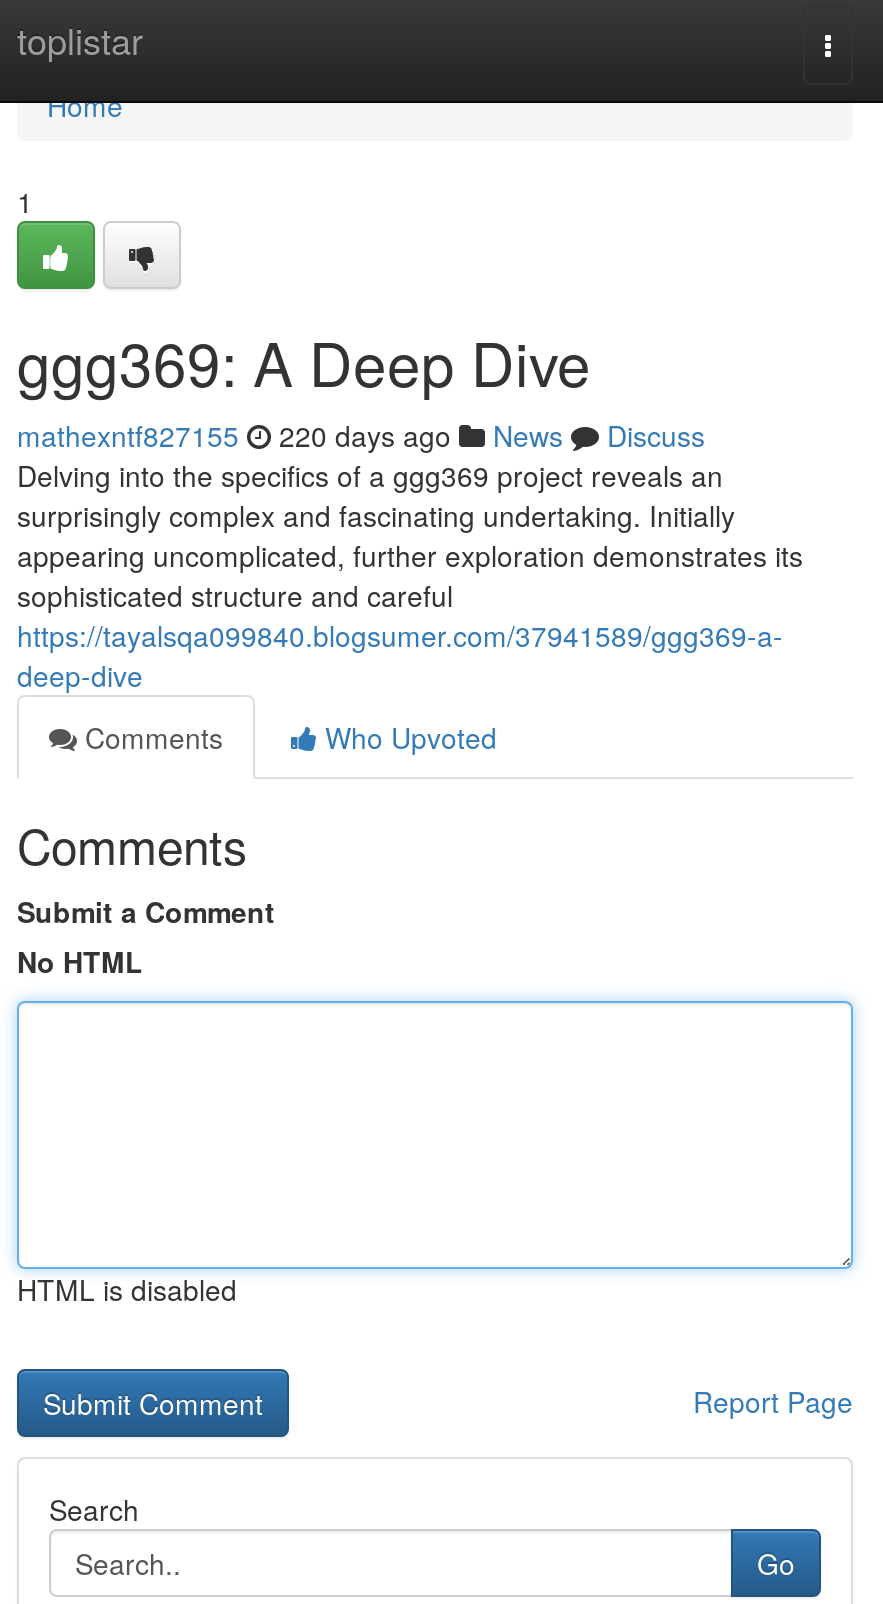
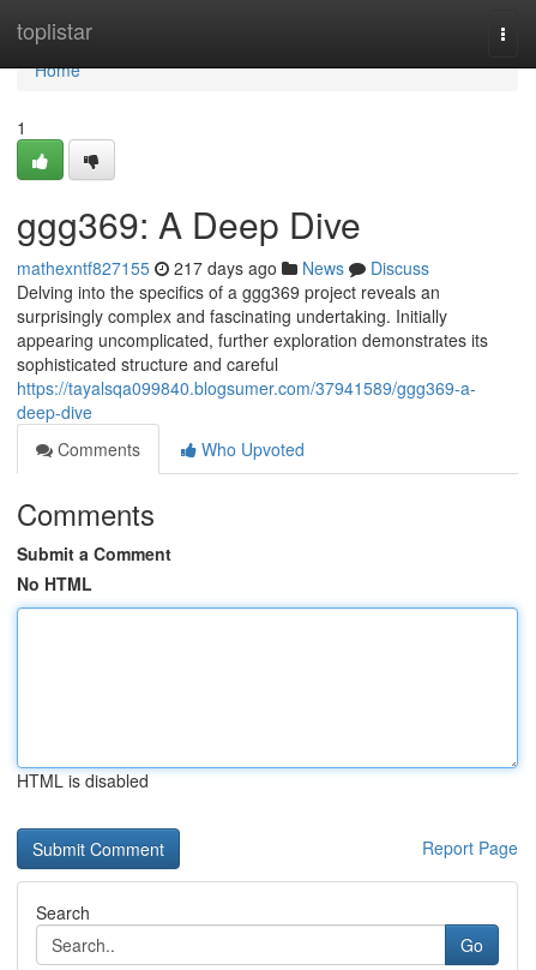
- mathexntf827155 220 days ago News Discuss
+ mathexntf827155 217 days ago News Discuss
